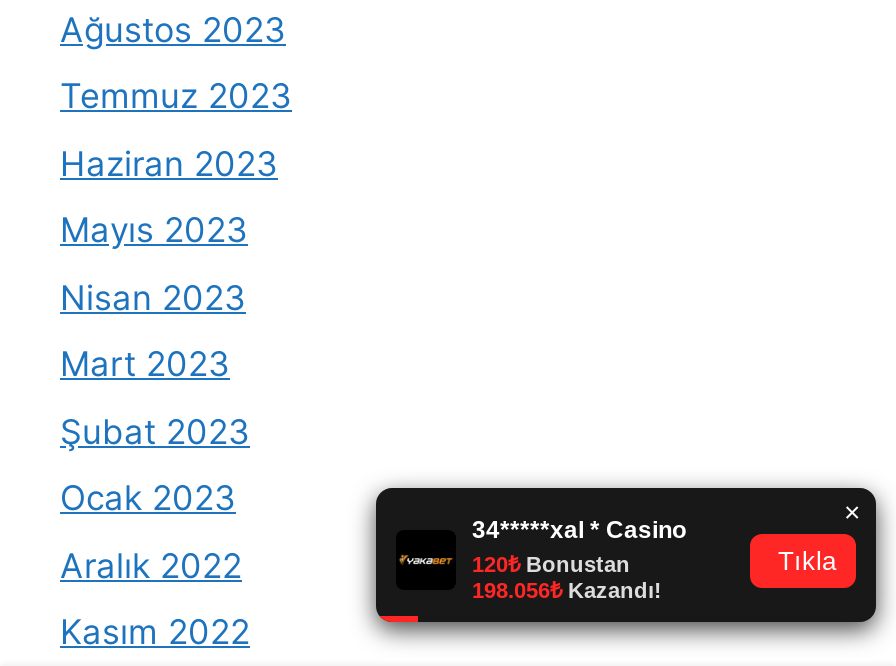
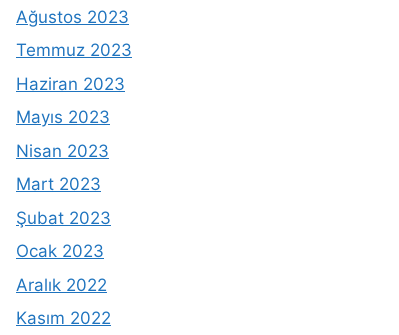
- [image]
